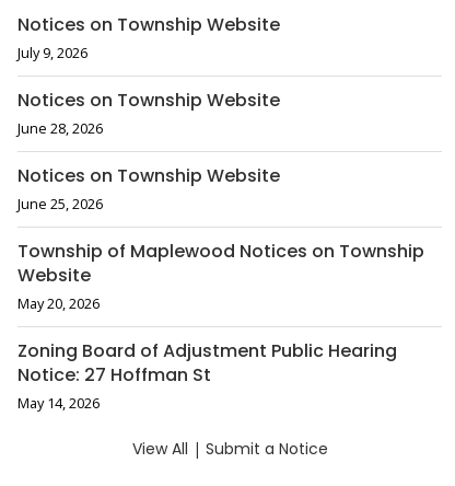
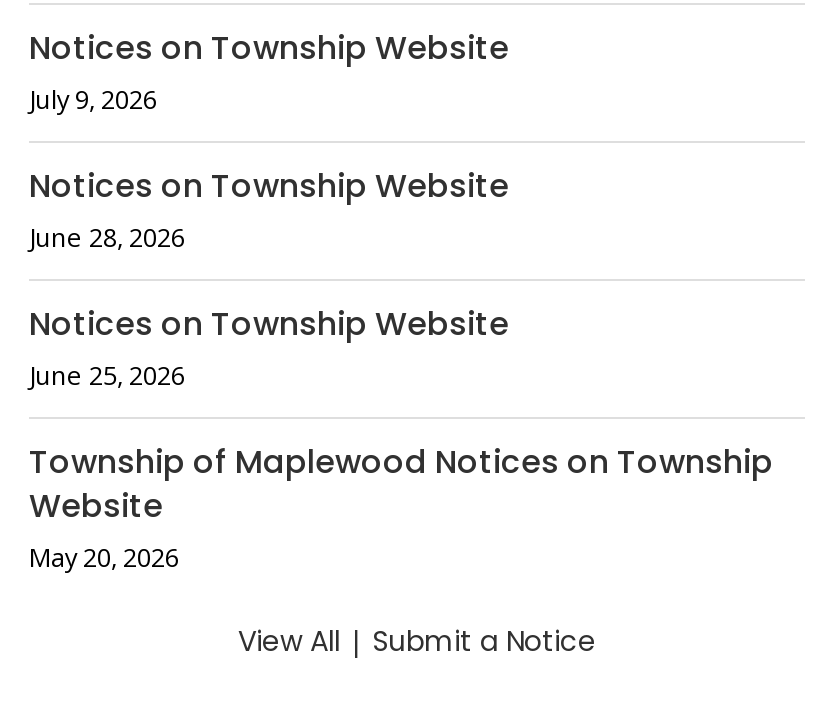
- Zoning Board of Adjustment Public Hearing
- Notice: 27 Hoffman St
- May 14, 2026
